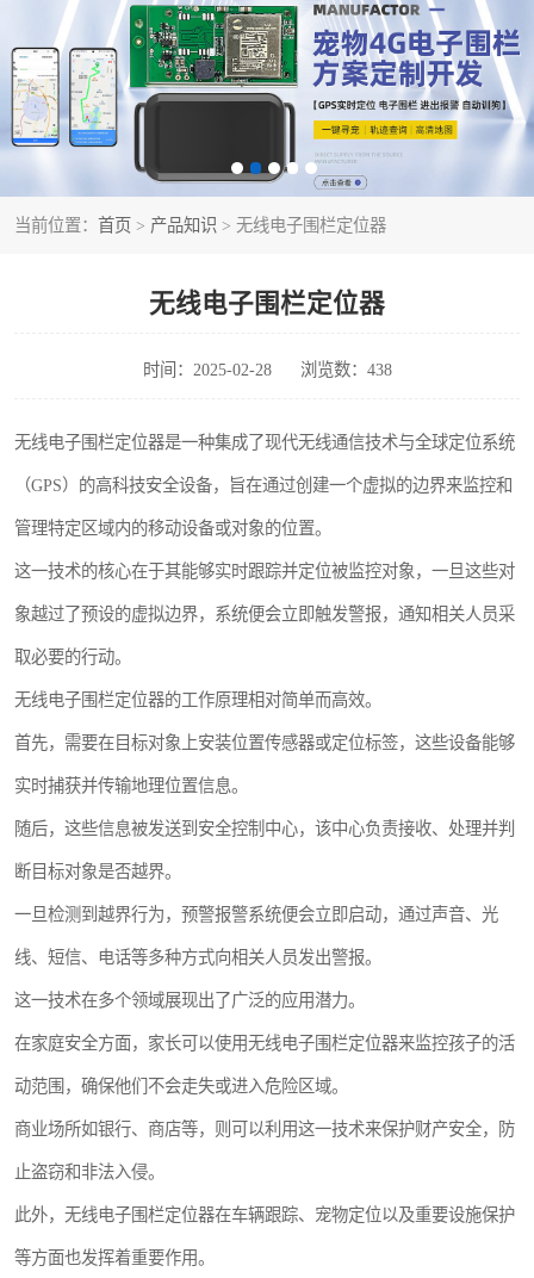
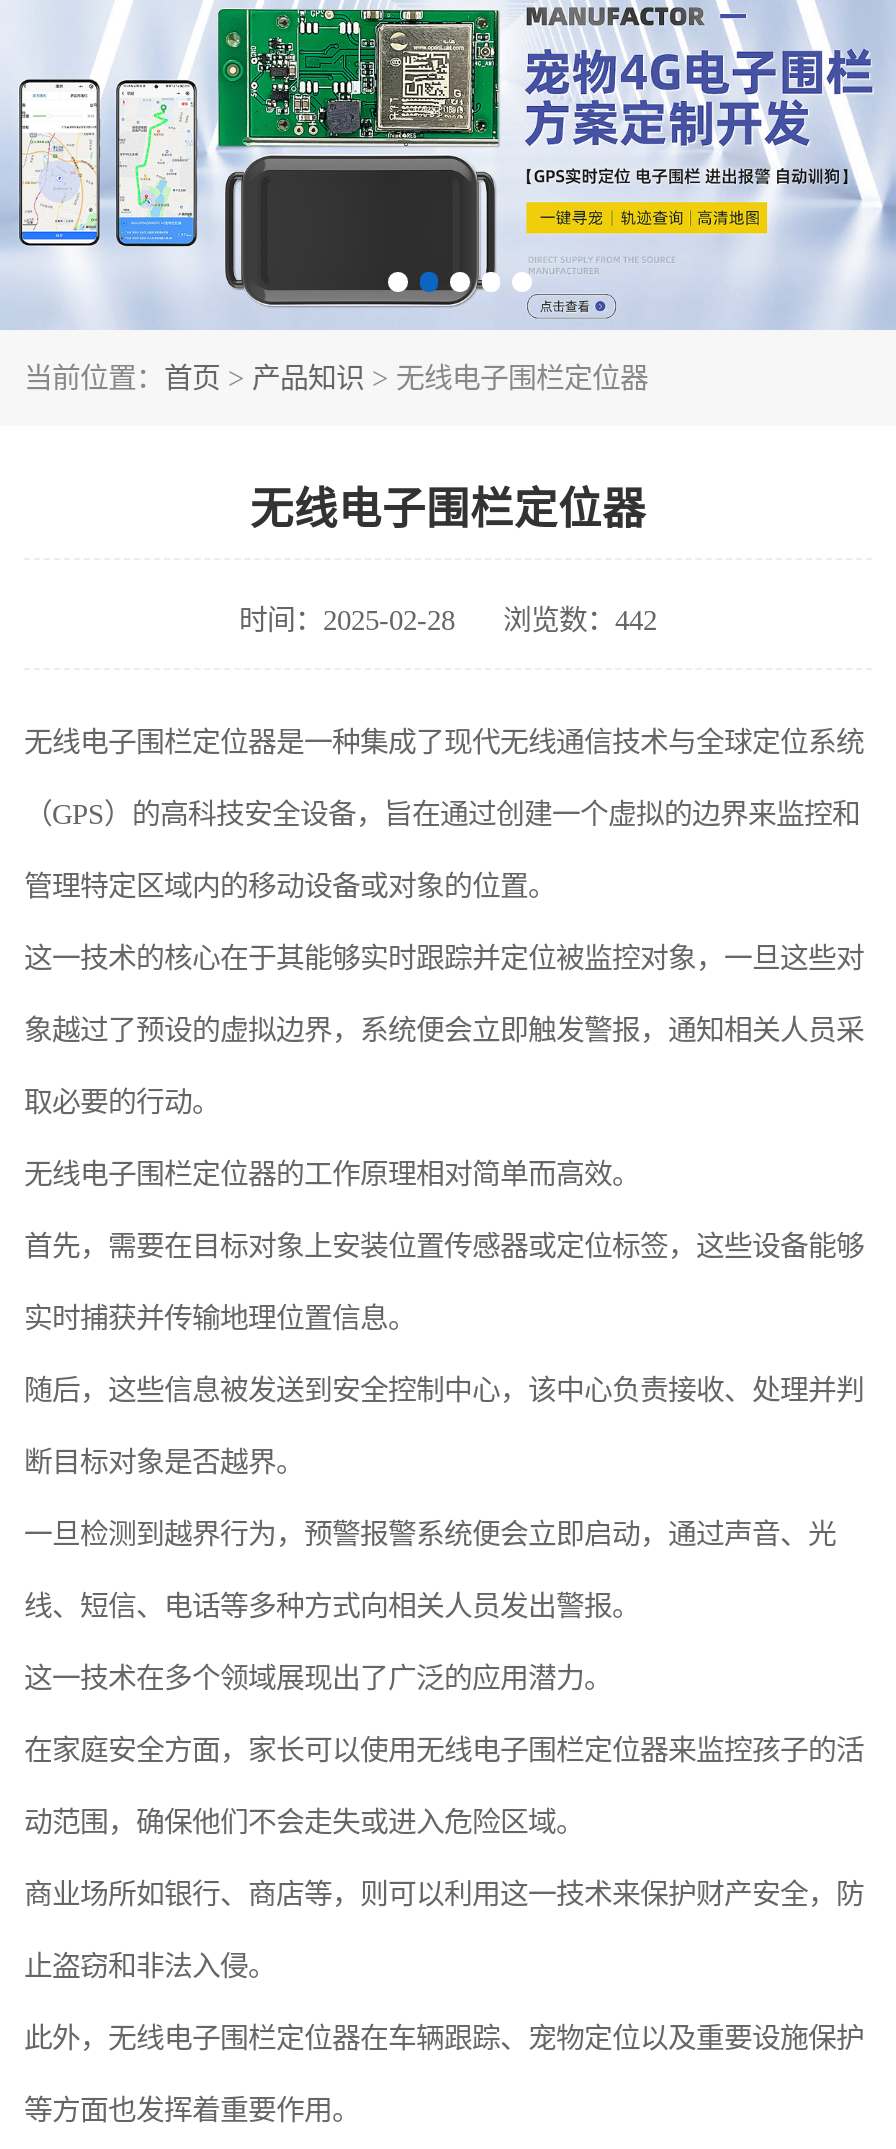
- 时间：2025-02-28 浏览数：438
+ 时间：2025-02-28 浏览数：442
